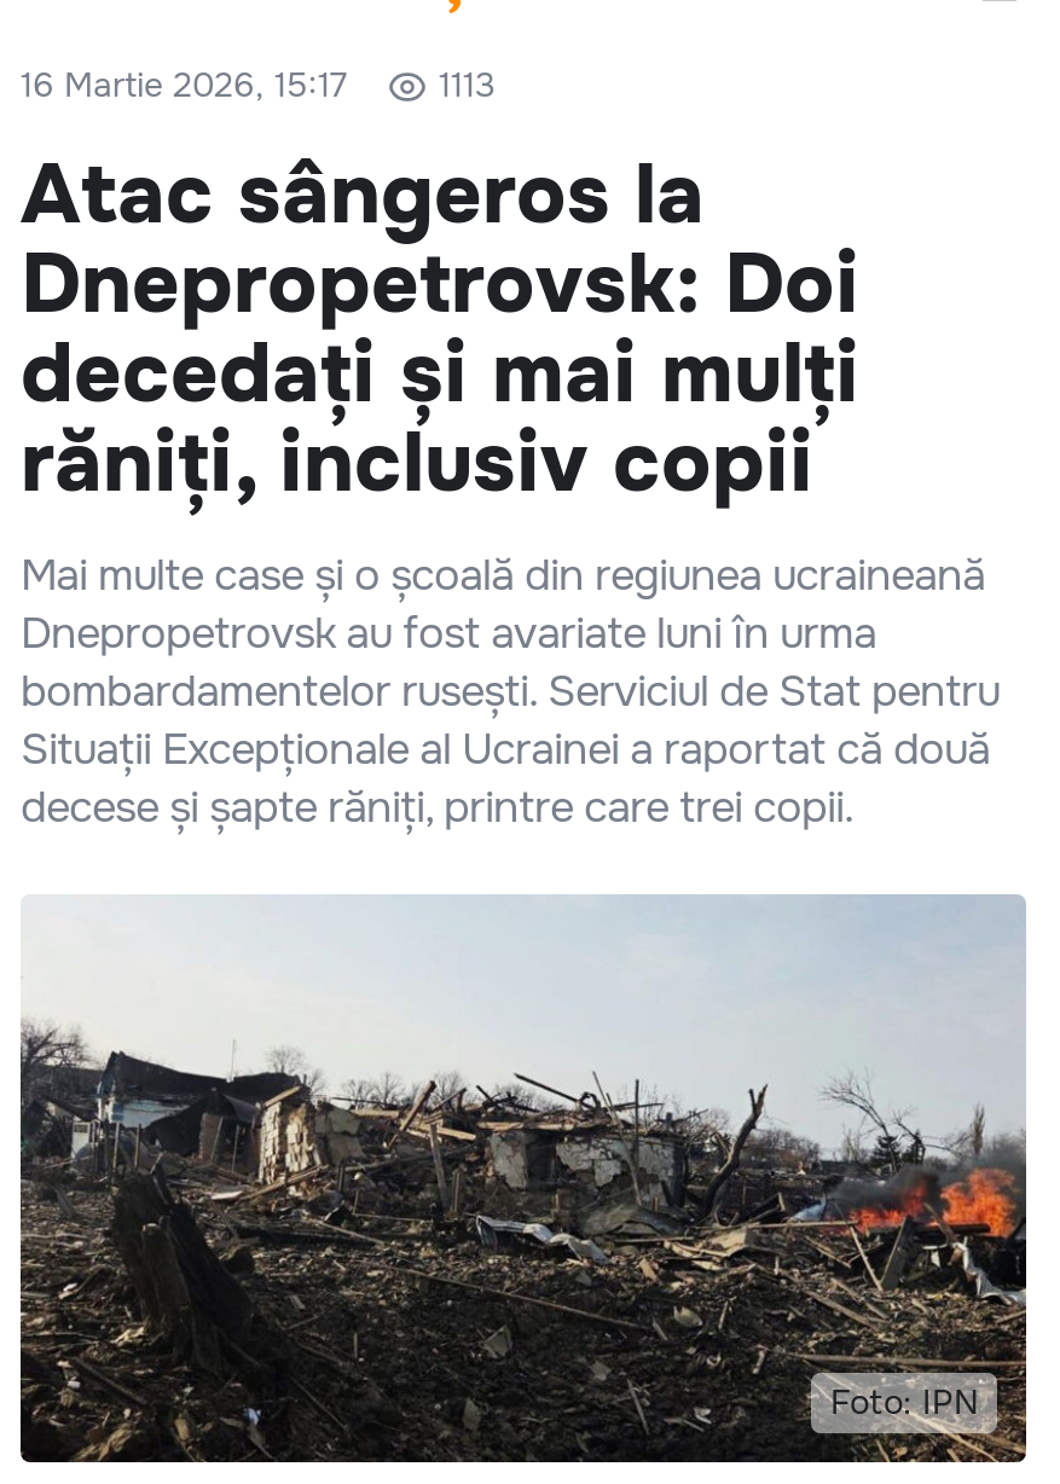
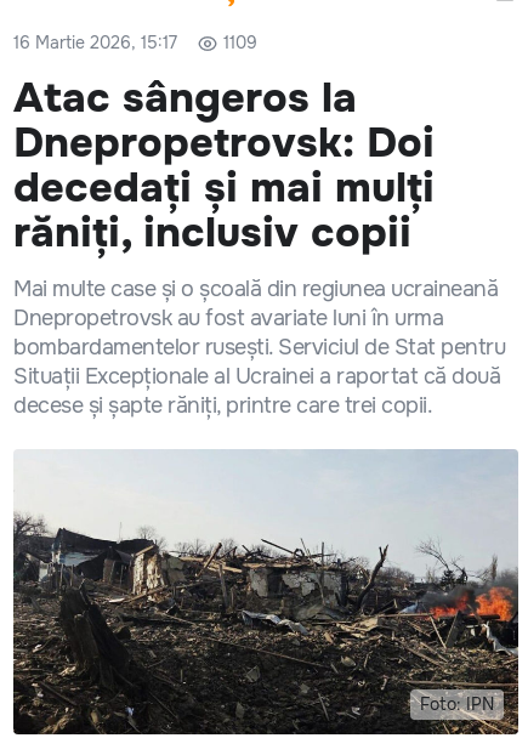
- 1113
+ 1109
